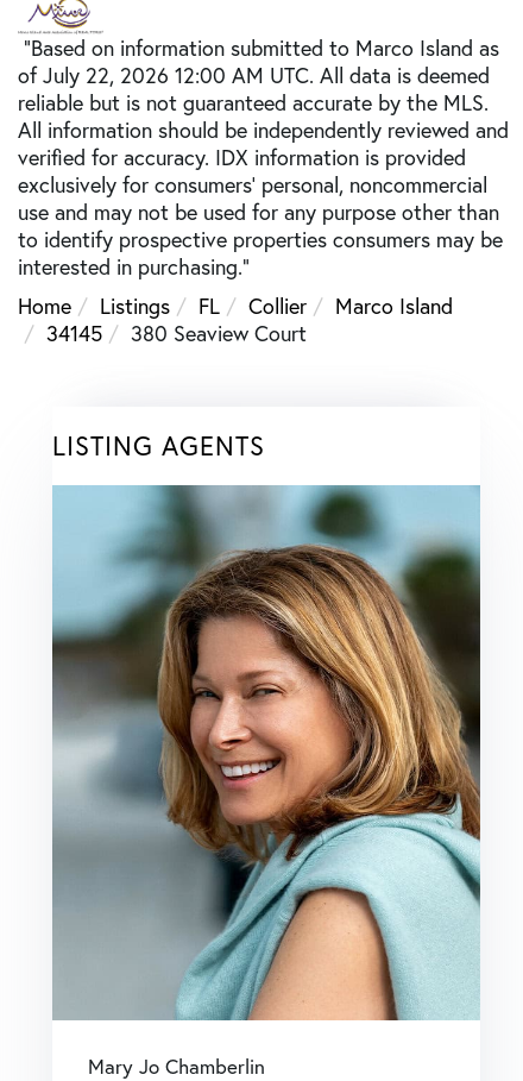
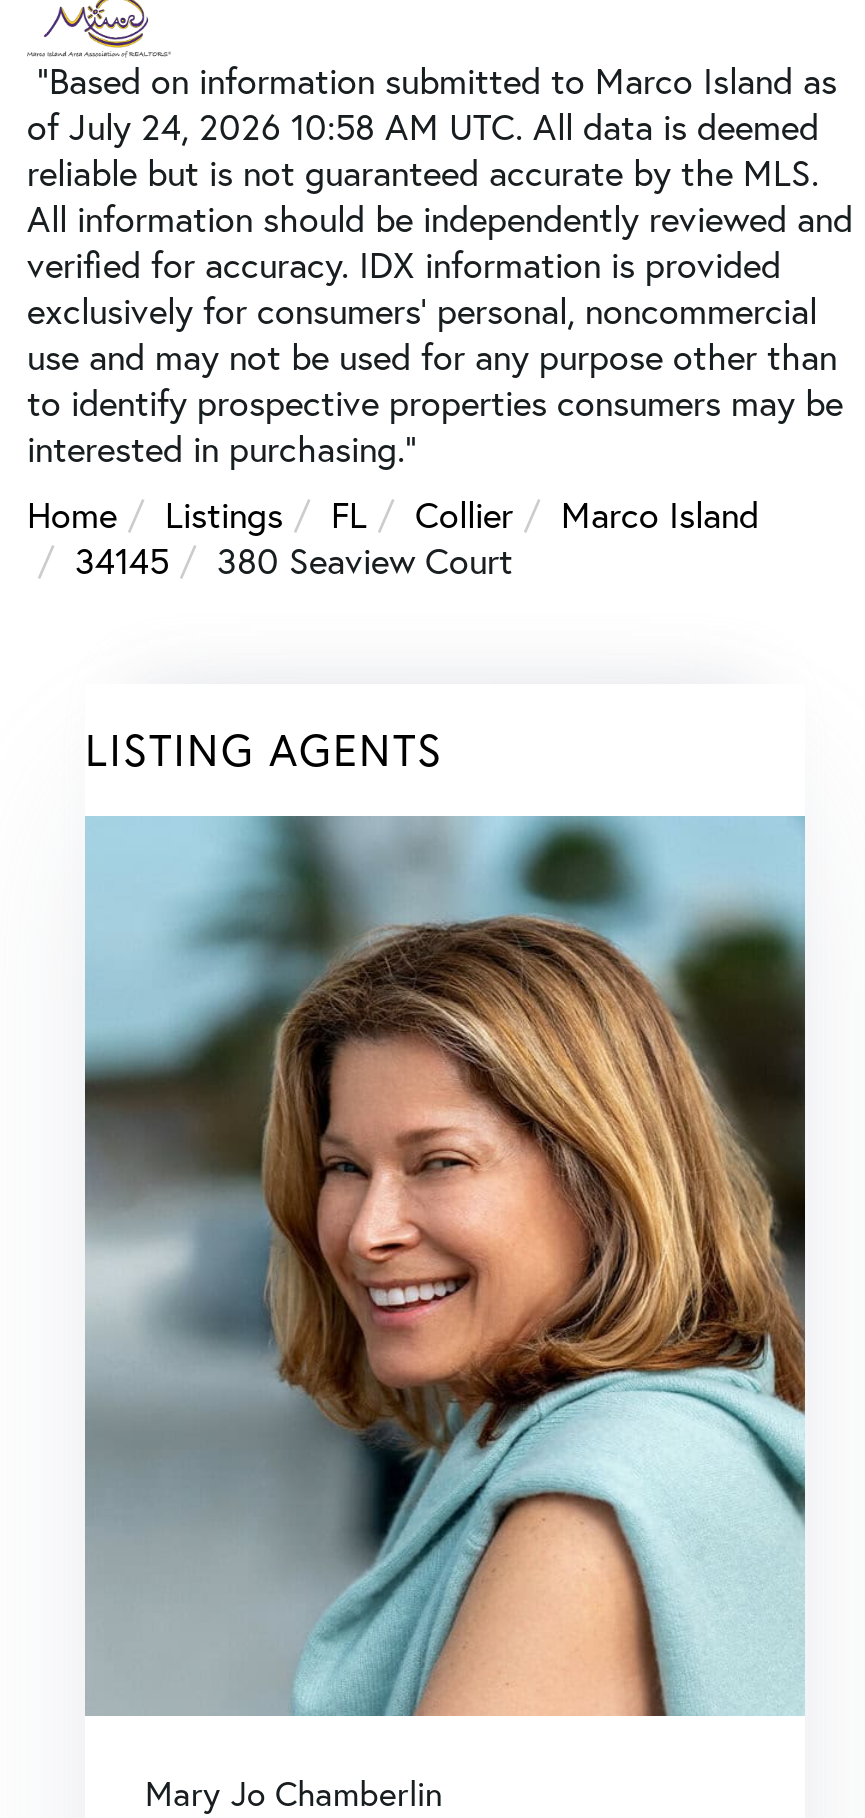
- of July 22, 2026 12:00 AM UTC. All data is deemed
+ of July 24, 2026 10:58 AM UTC. All data is deemed
